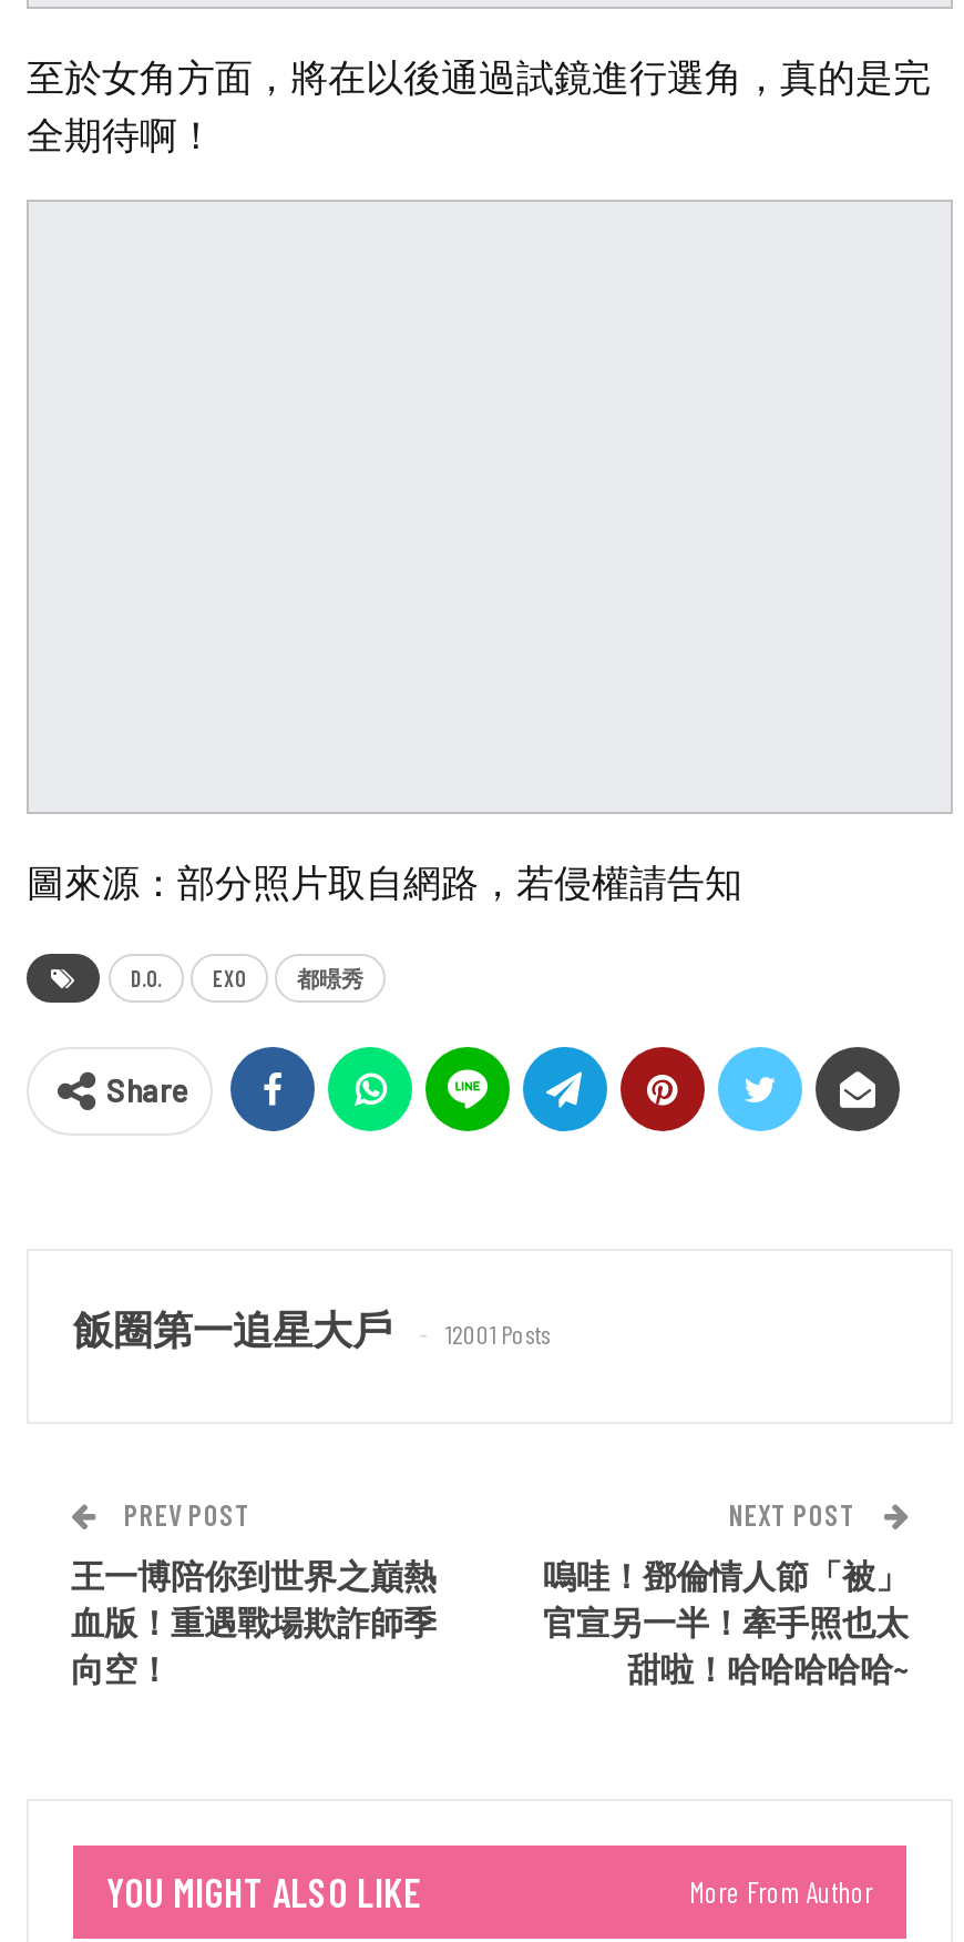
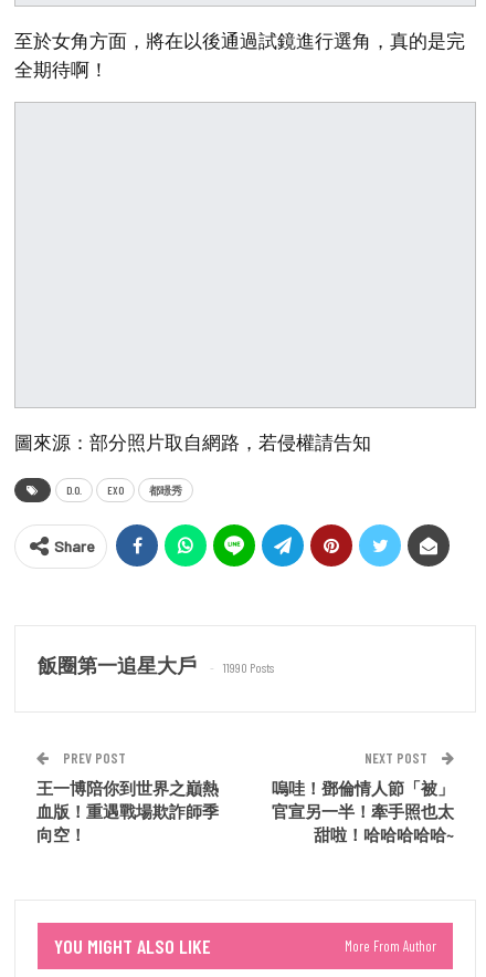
- 飯圈第一追星大戶 12001 Posts
+ 飯圈第一追星大戶 11990 Posts
